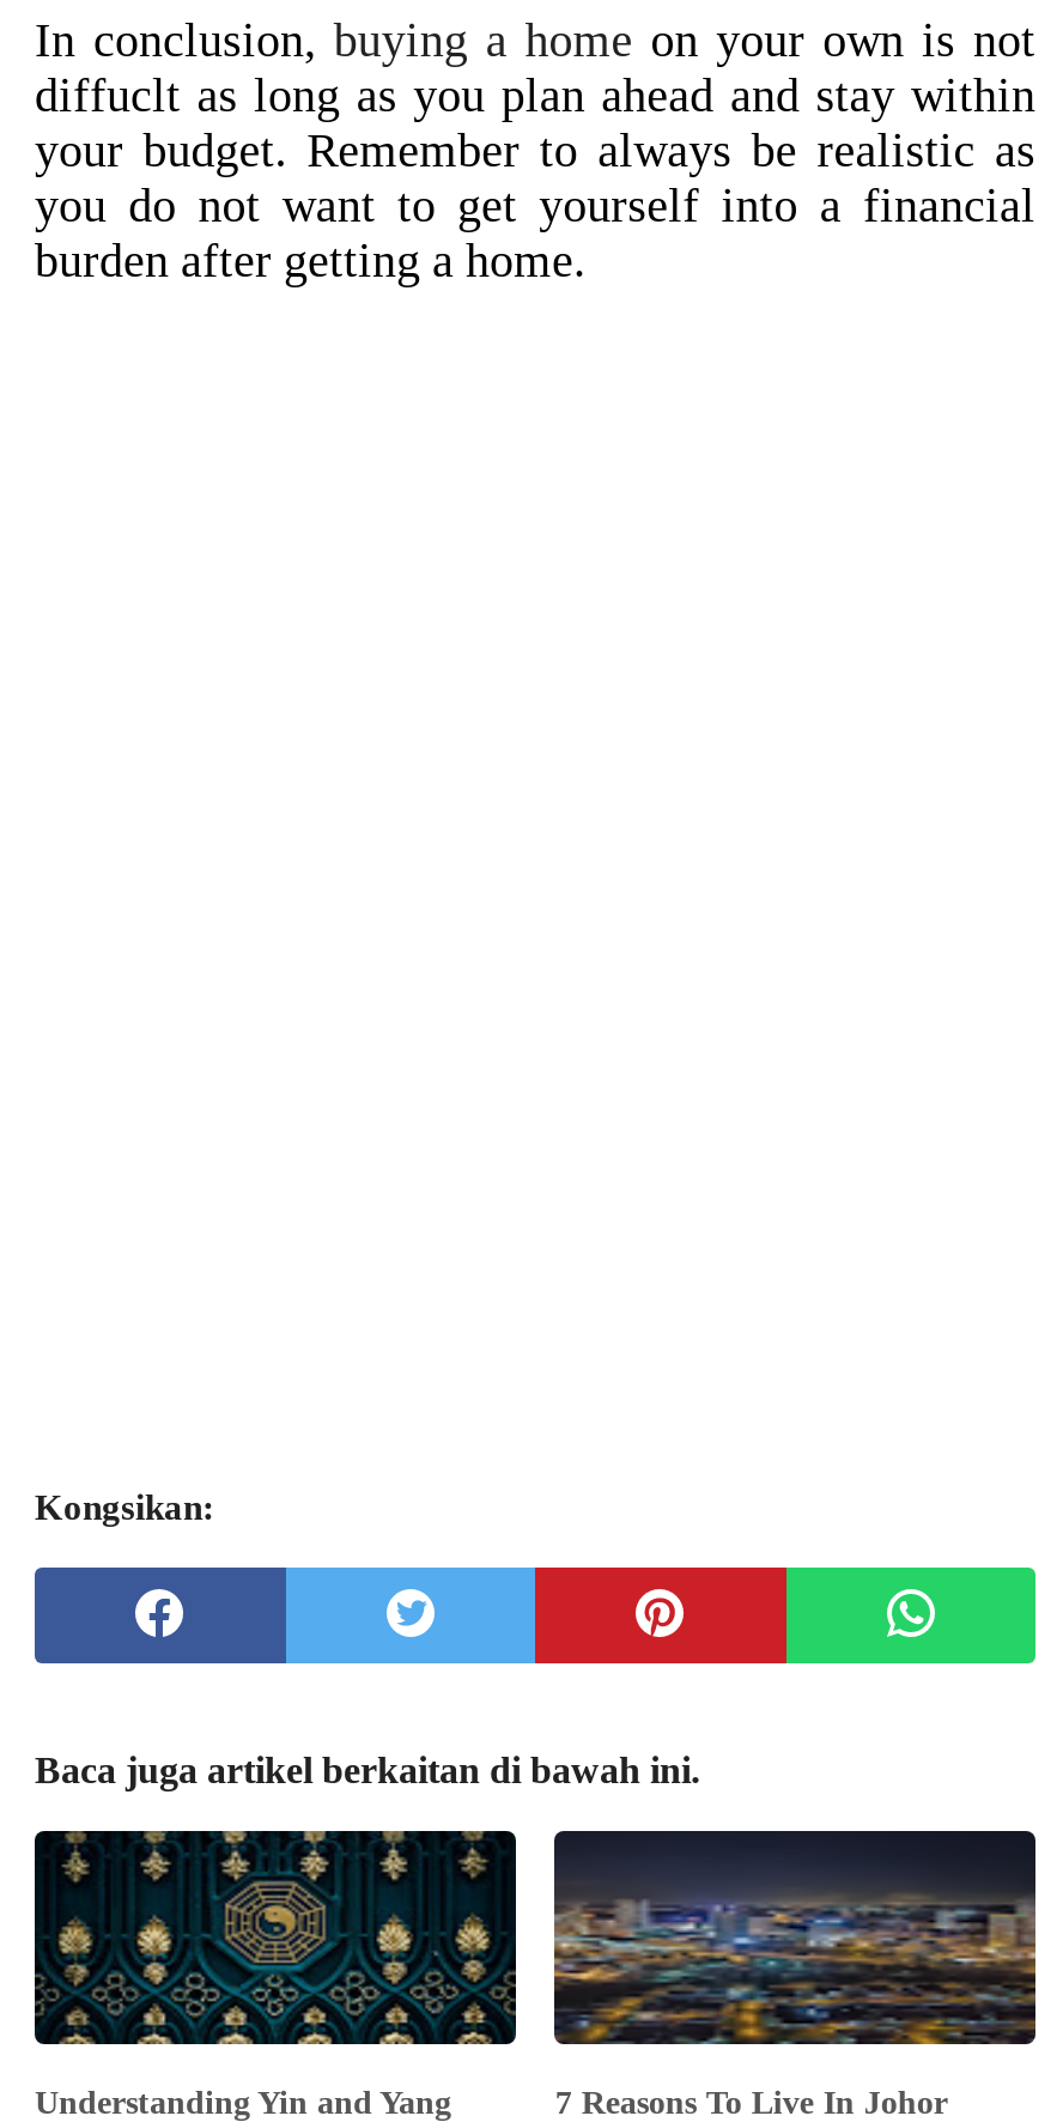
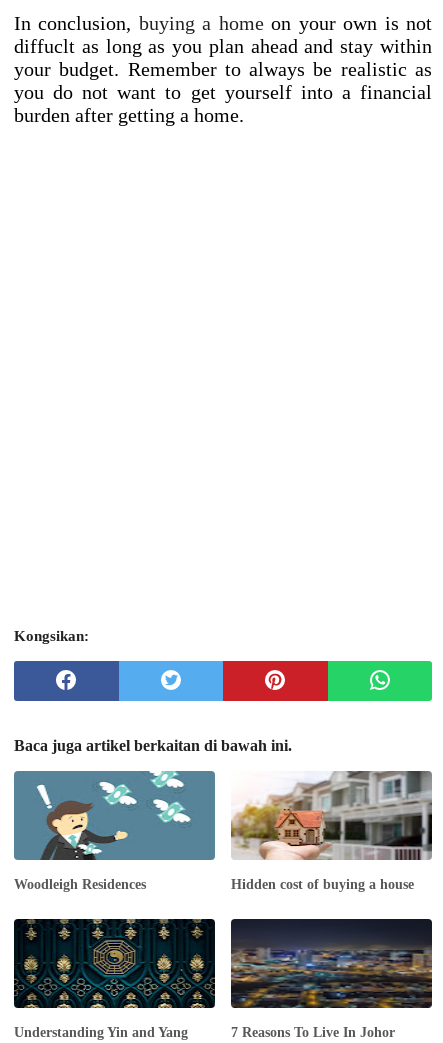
+ [image]
+ Woodleigh Residences
+ Hidden cost of buying a house

+ [image]
